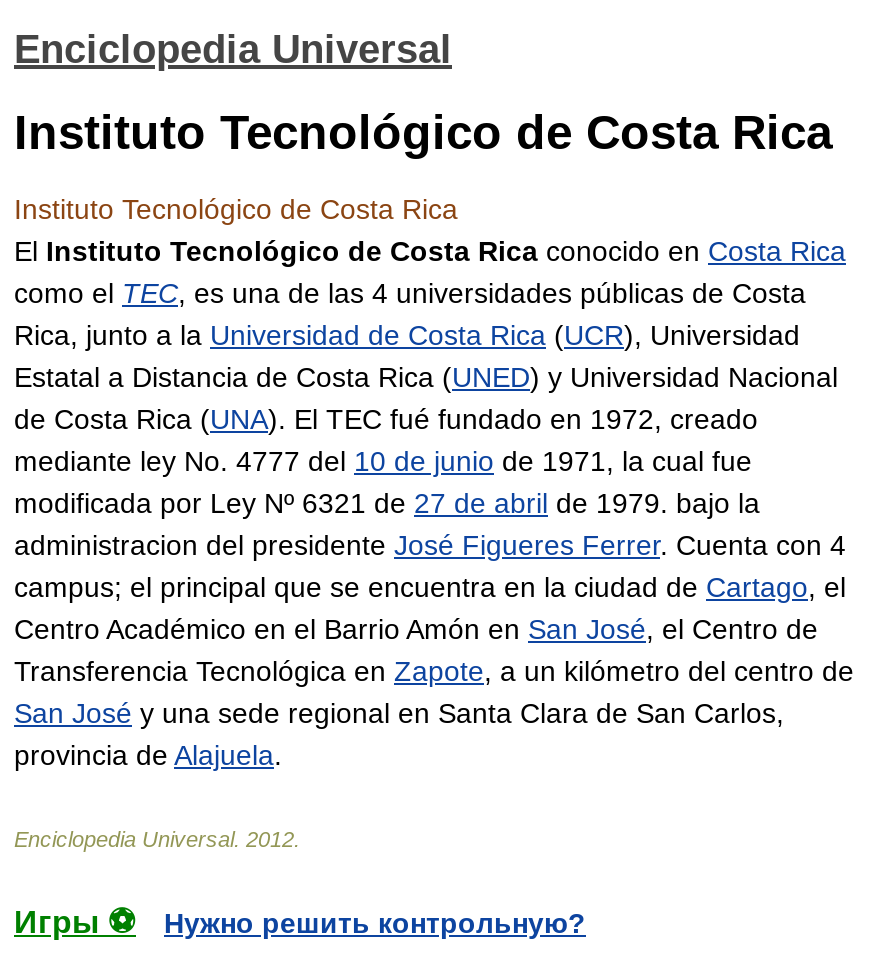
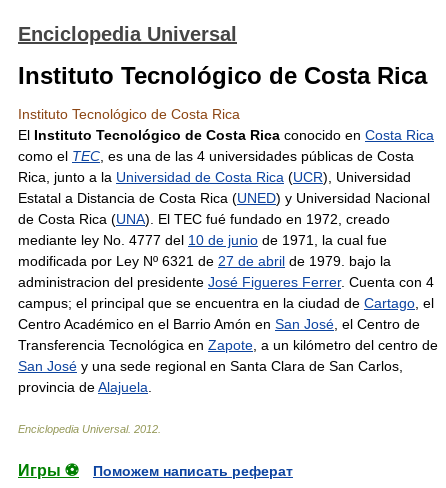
- Нужно решить контрольную?
+ Поможем написать реферат
